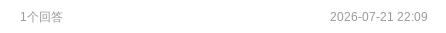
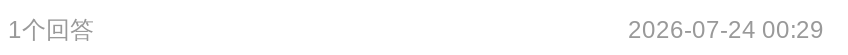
- 2026-07-21 22:09
+ 2026-07-24 00:29
